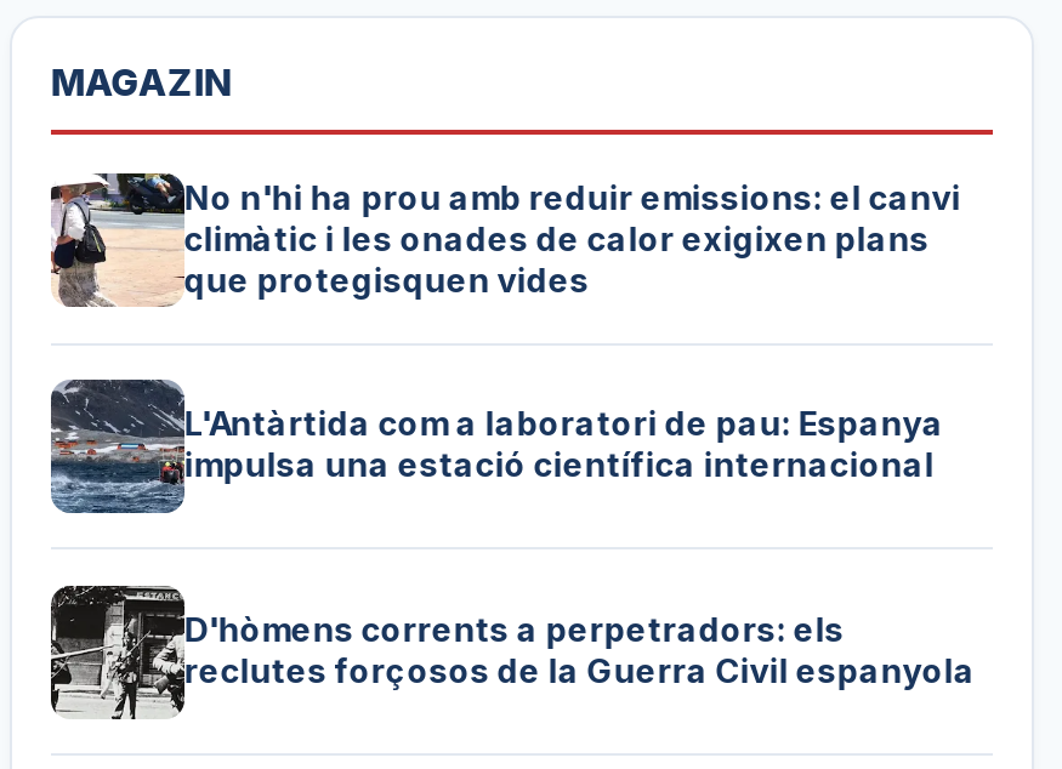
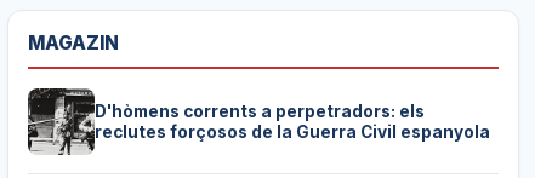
- [image]
- No n'hi ha prou amb reduir emissions: el canvi
- climàtic i les onades de calor exigixen plans
- que protegisquen vides

- [image]
- L'Antàrtida com a laboratori de pau: Espanya
- impulsa una estació científica internacional
